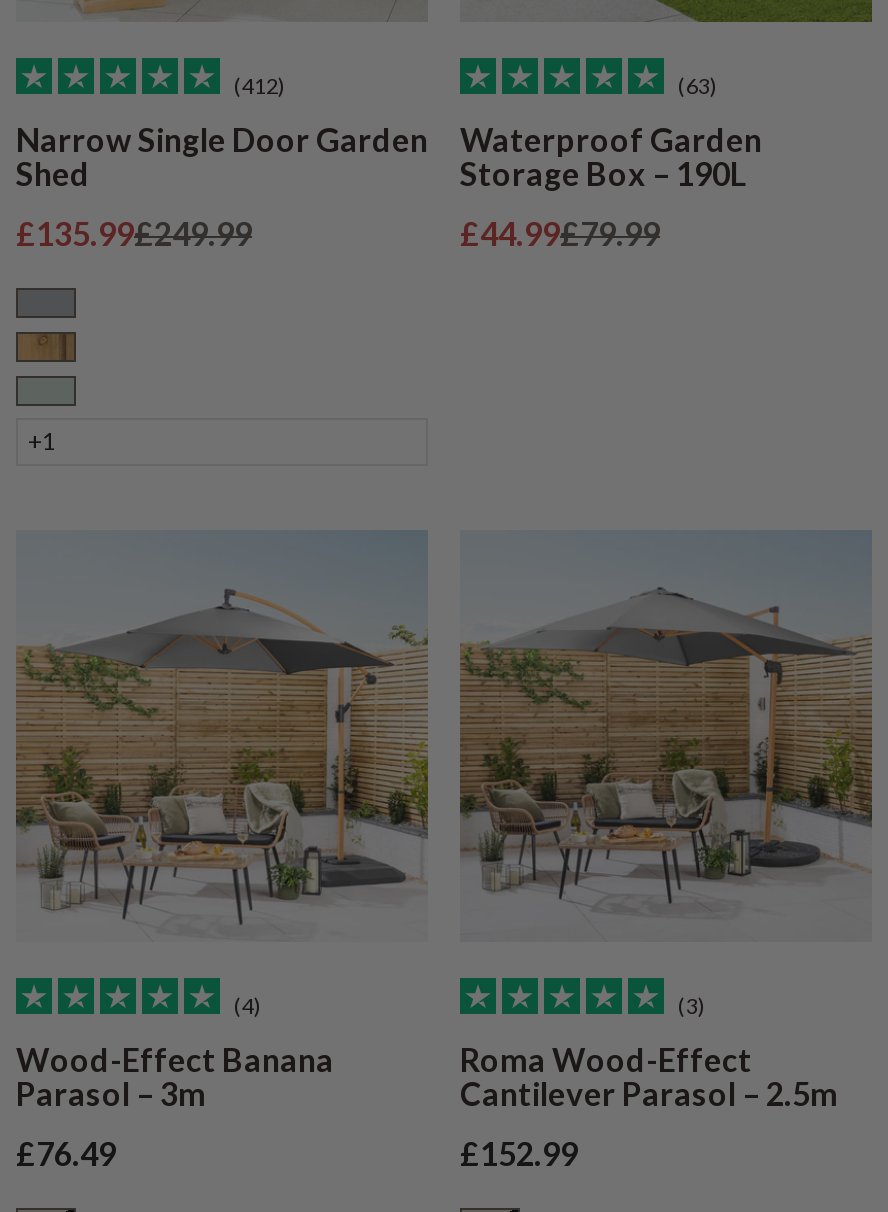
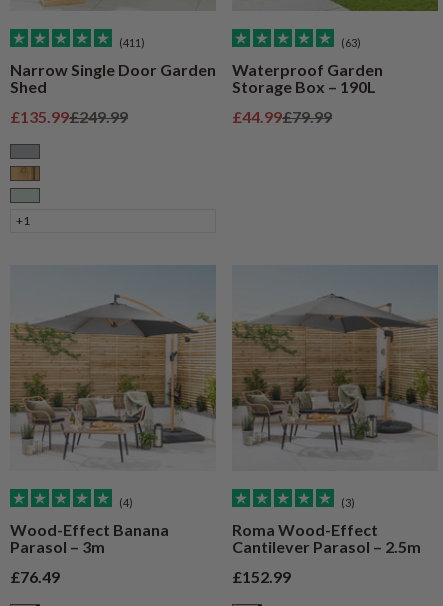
- (412)
+ (411)
